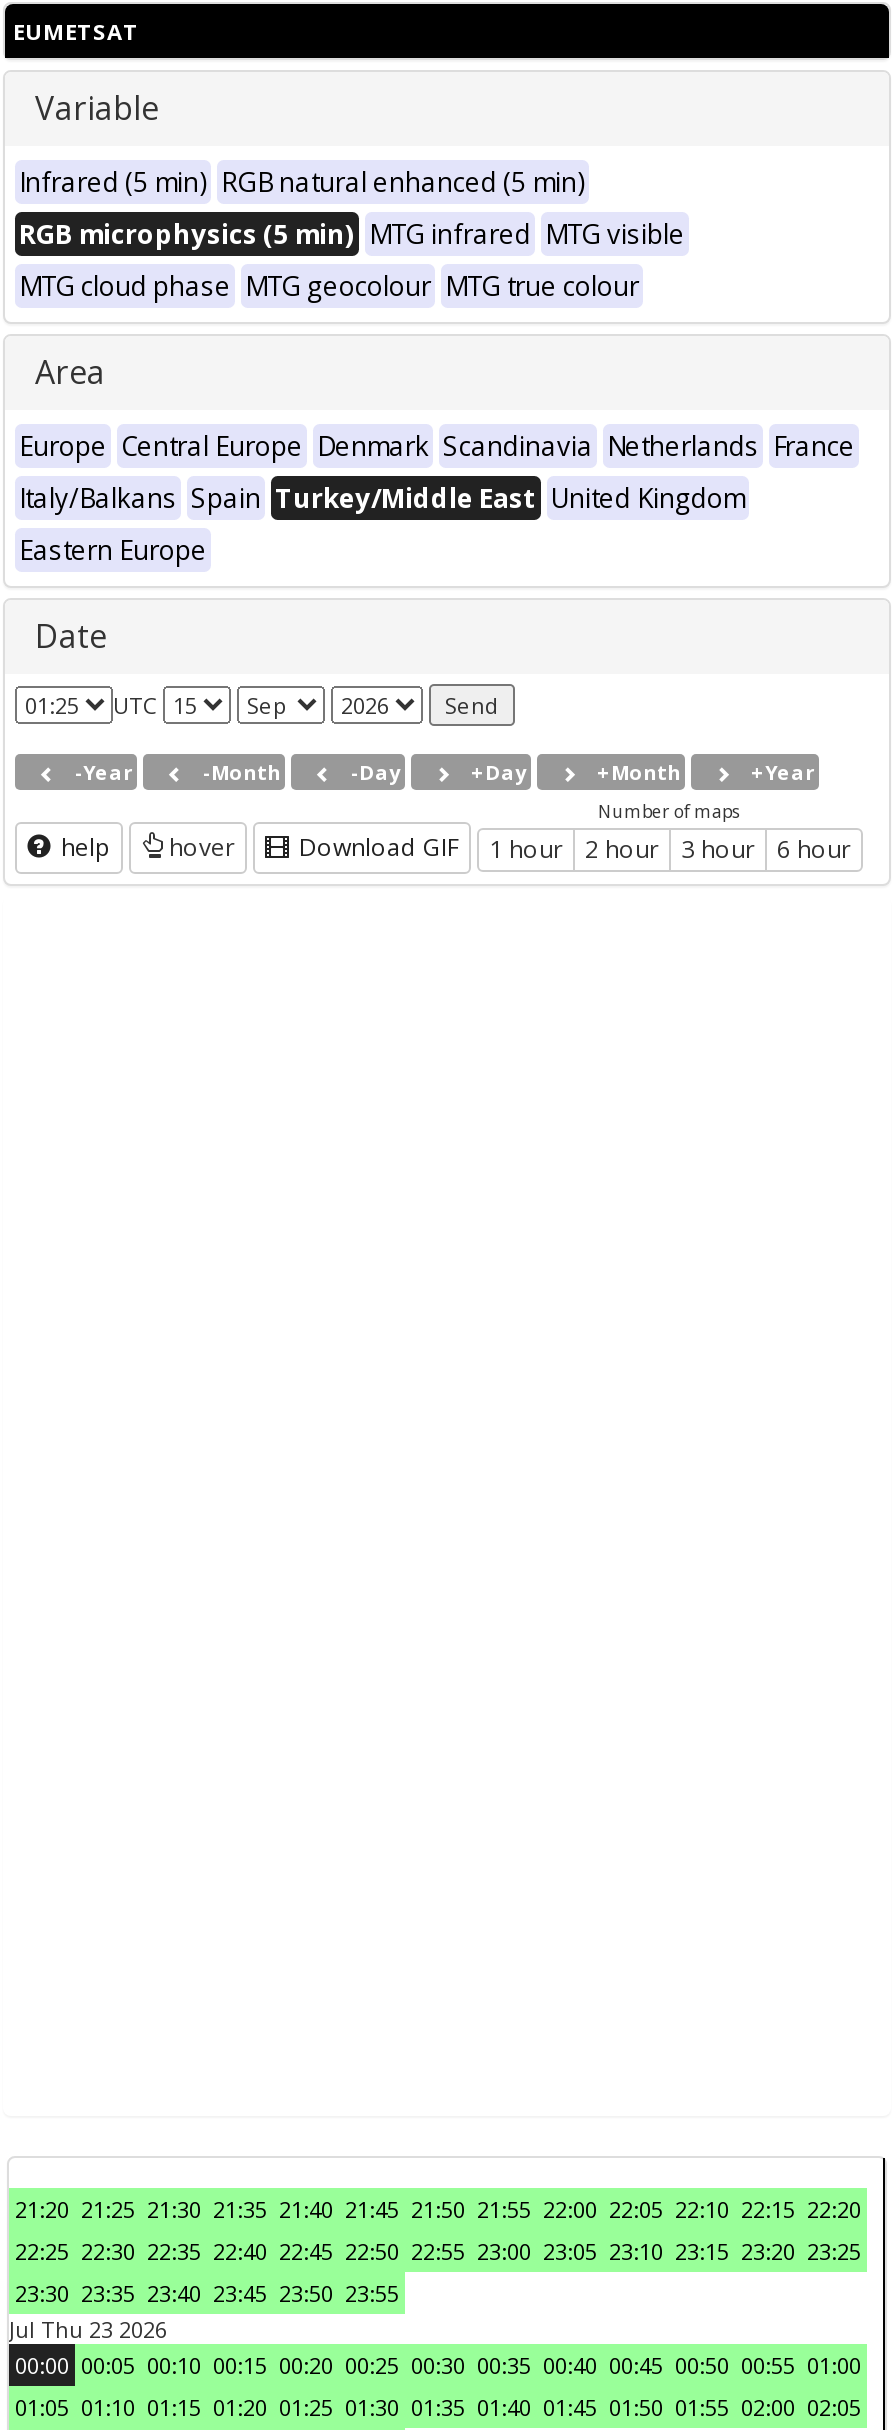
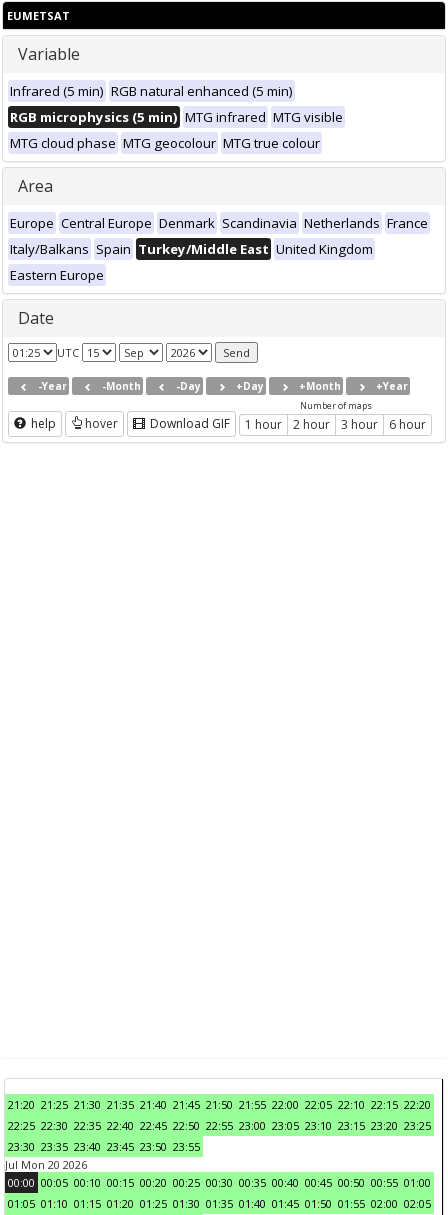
- Jul Thu 23 2026
+ Jul Mon 20 2026
